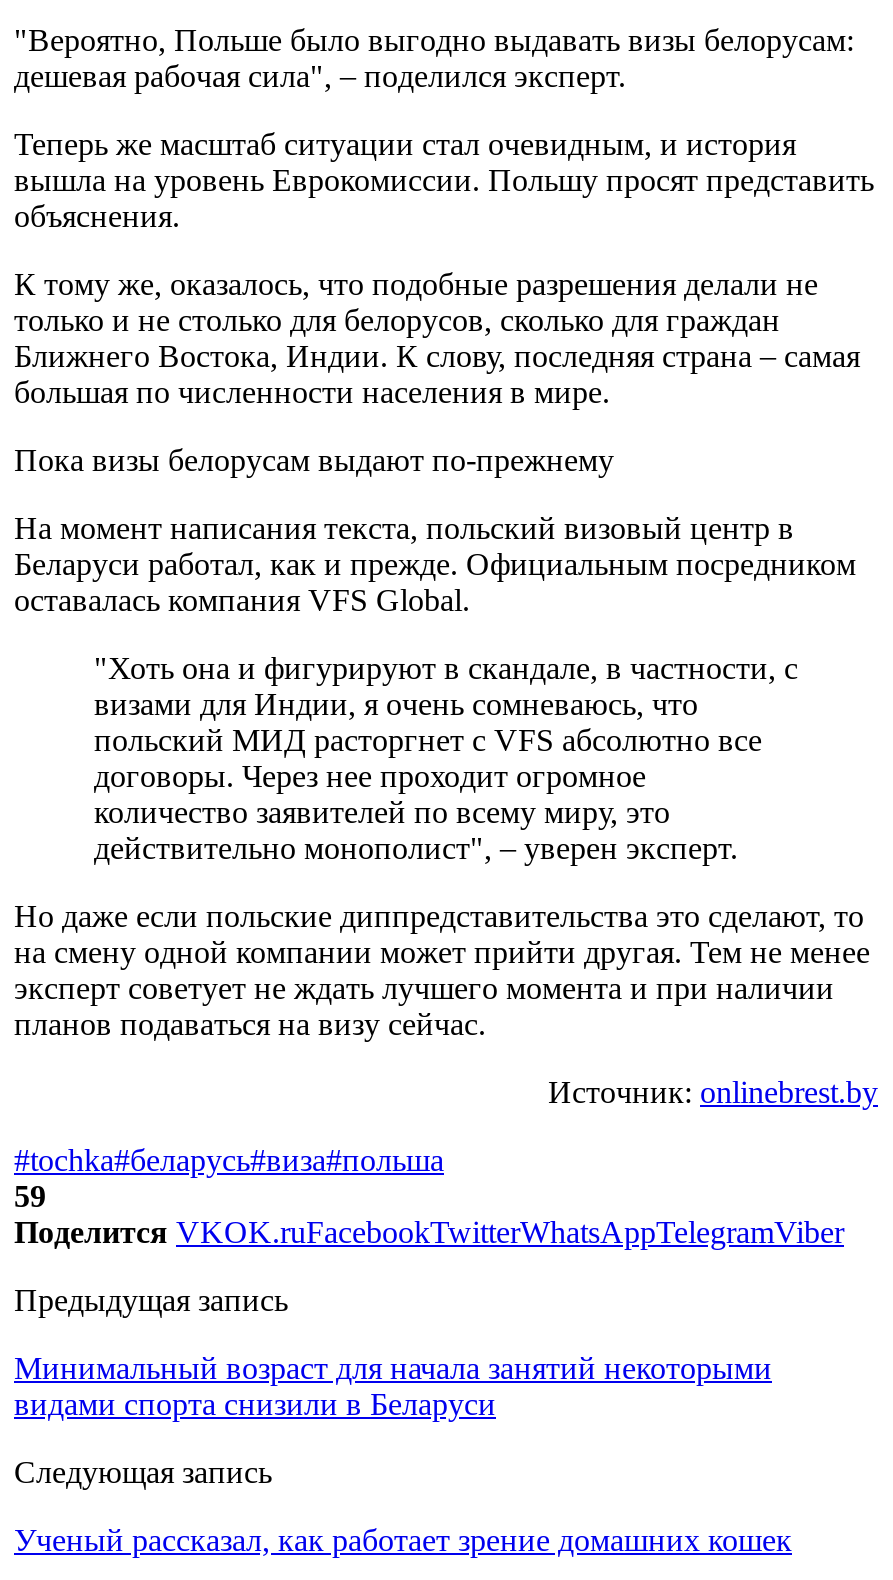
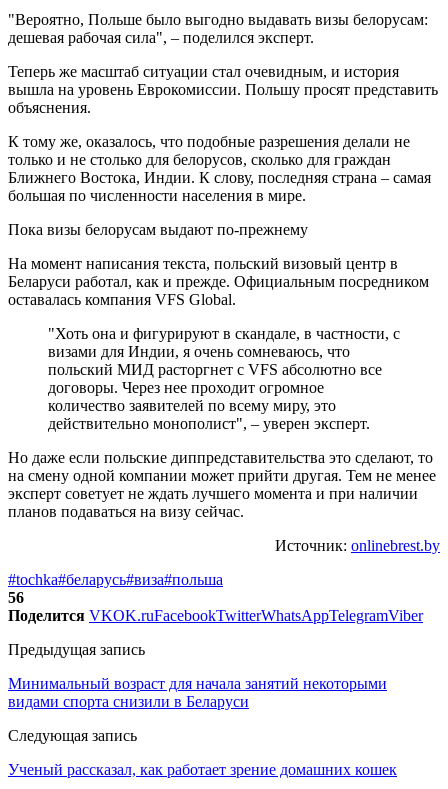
- 59
+ 56
